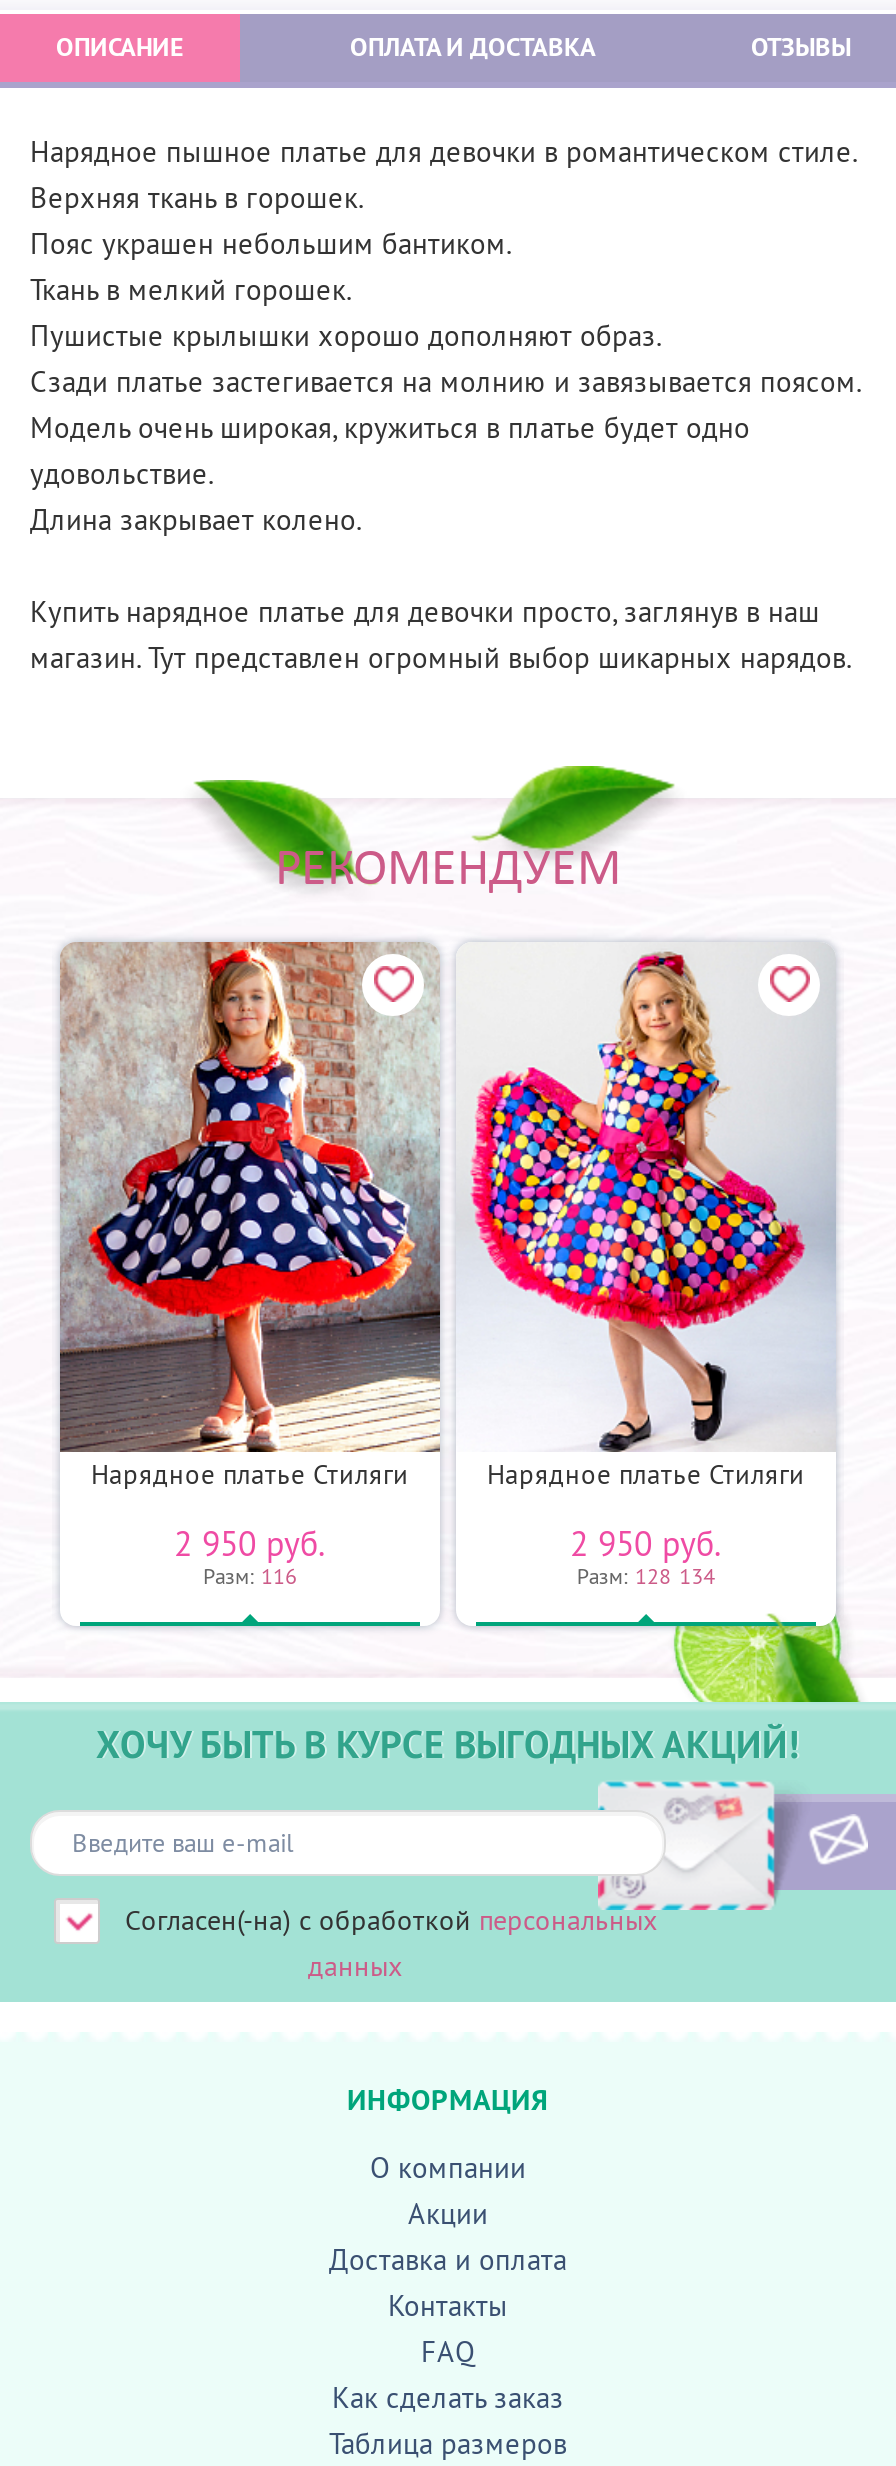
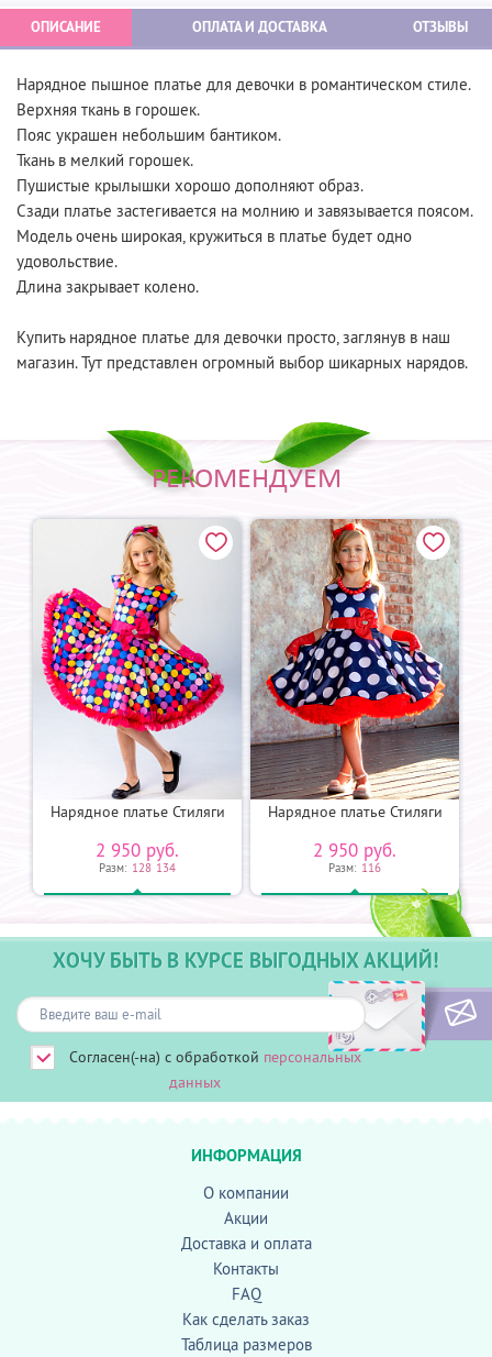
- [image]
+ [image]

- [image]
+ [image]

- Разм: 116
+ Разм: 128 134

- Разм: 128 134
+ Разм: 116
